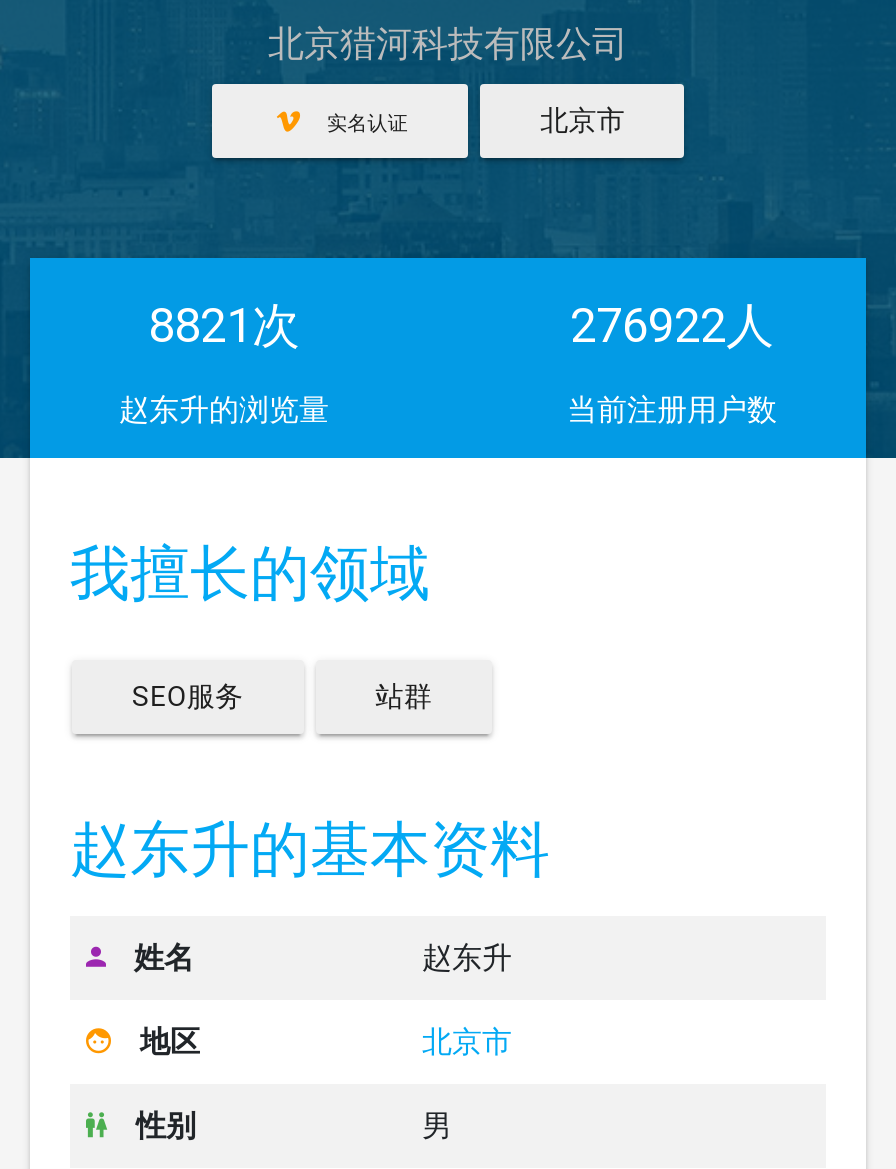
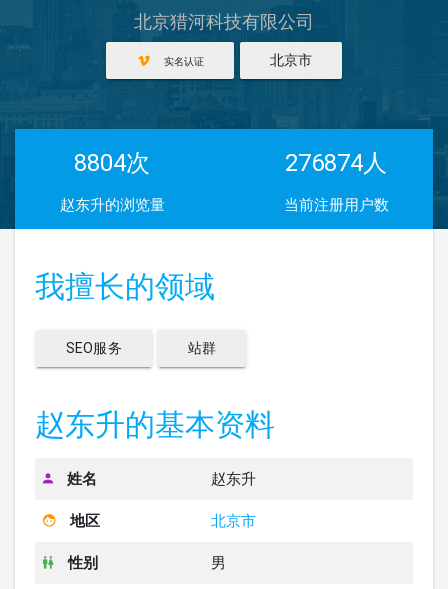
- 8821次
+ 8804次

- 276922人
+ 276874人
